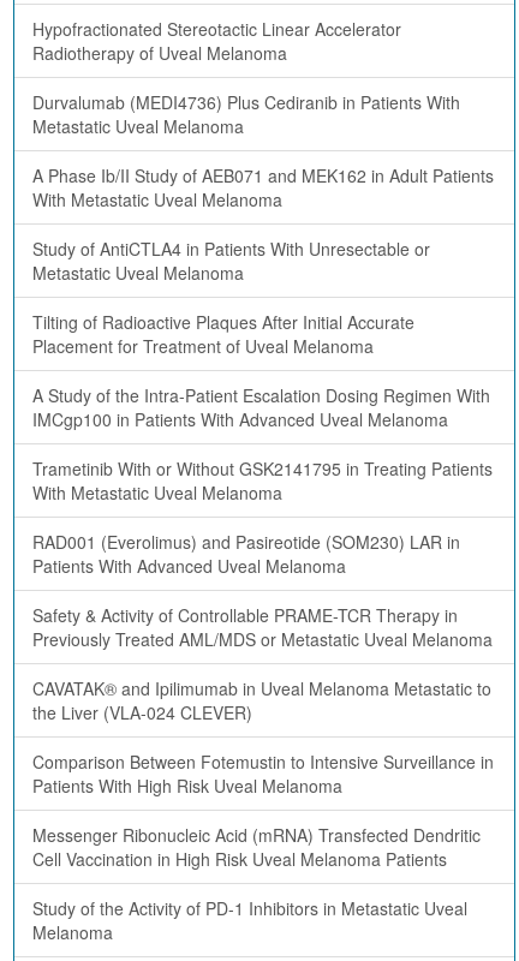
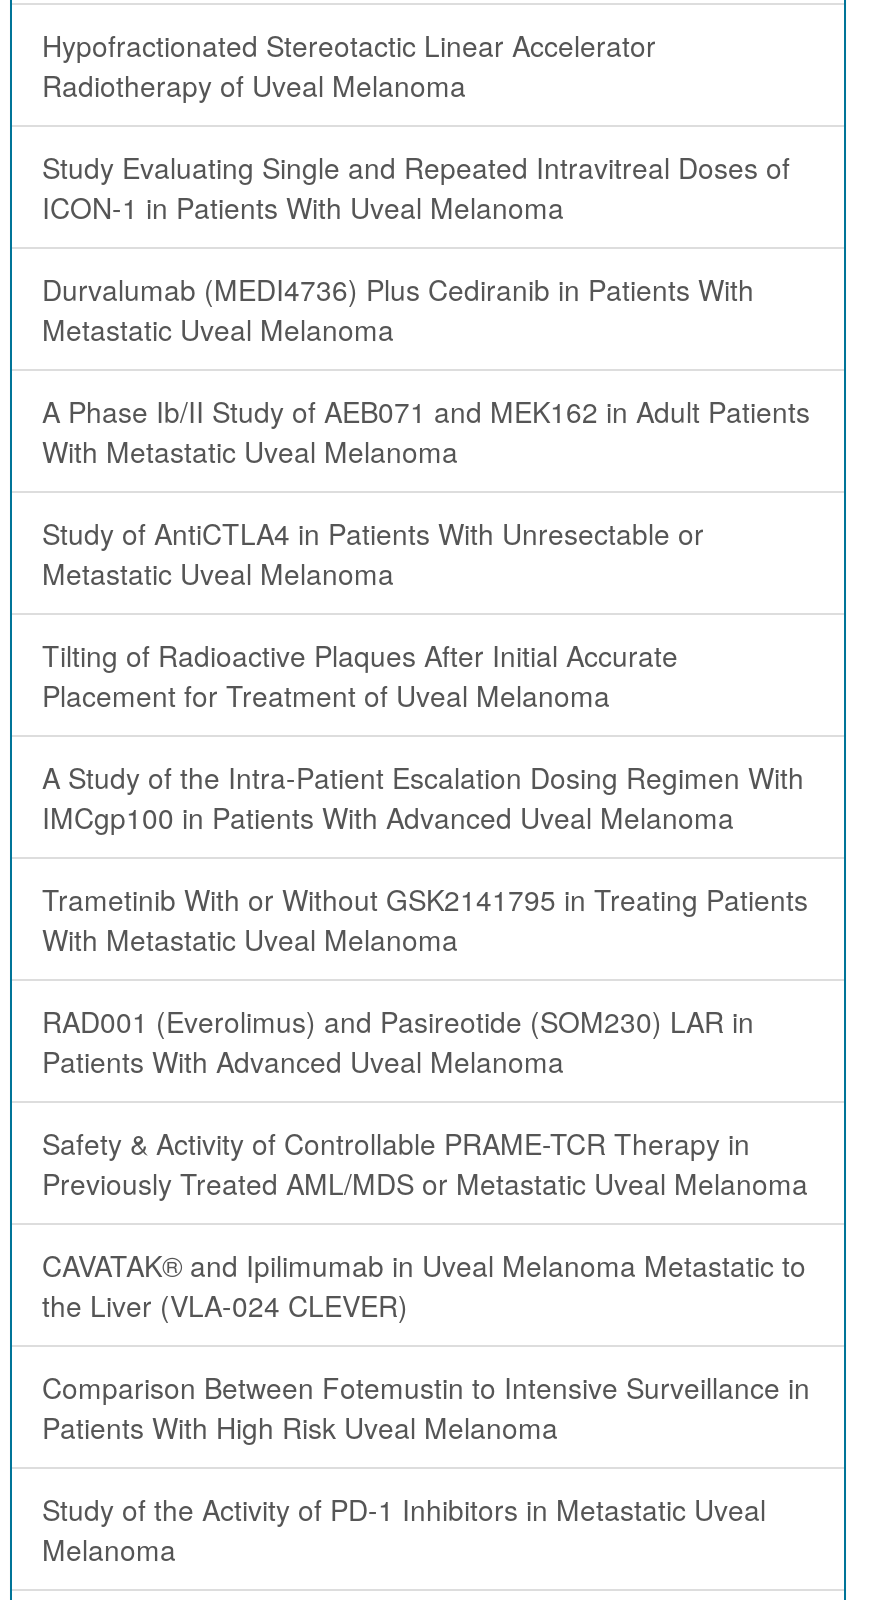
+ Study Evaluating Single and Repeated Intravitreal Doses of
+ ICON-1 in Patients With Uveal Melanoma

moved down: Durvalumab (MEDI4736) Plus Cediranib in Patients With | Metastatic Uveal Melanoma | A Phase Ib/II Study of AEB071 and MEK162 in Adult Patients | ... | Comparison Between Fotemustin to Intensive Surveillance in | Patients With High Risk Uveal Melanoma

- Messenger Ribonucleic Acid (mRNA) Transfected Dendritic
- Cell Vaccination in High Risk Uveal Melanoma Patients
